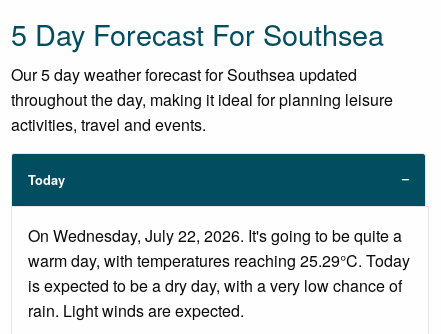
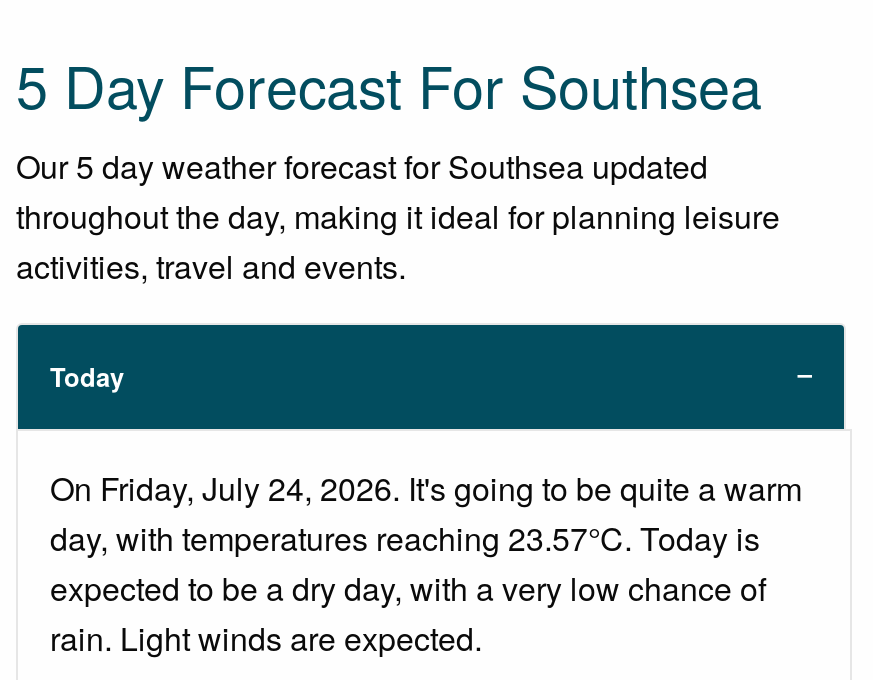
- On Wednesday, July 22, 2026. It's going to be quite a
- warm day, with temperatures reaching 25.29°C. Today
- is expected to be a dry day, with a very low chance of
+ On Friday, July 24, 2026. It's going to be quite a warm
+ day, with temperatures reaching 23.57°C. Today is
+ expected to be a dry day, with a very low chance of
